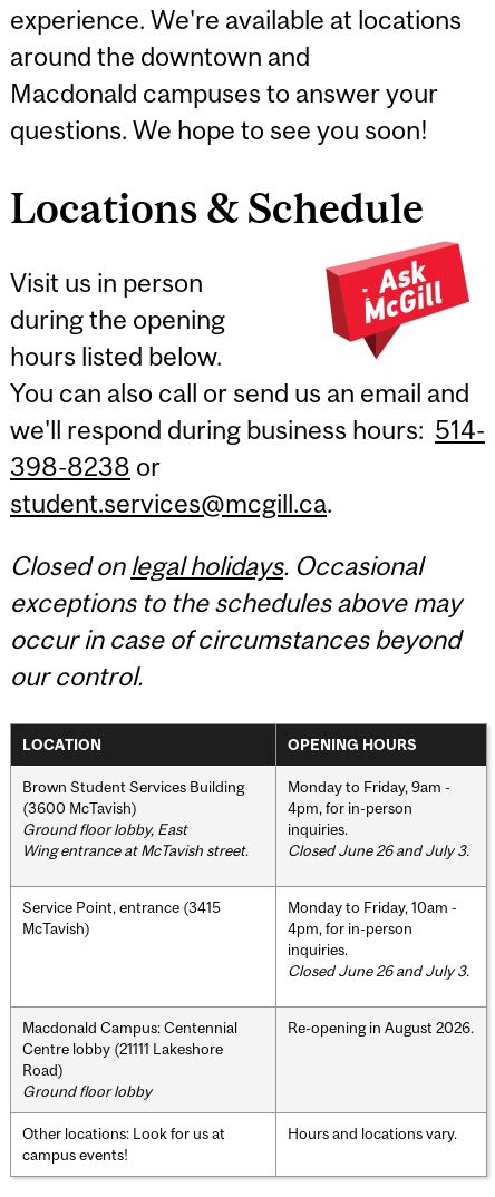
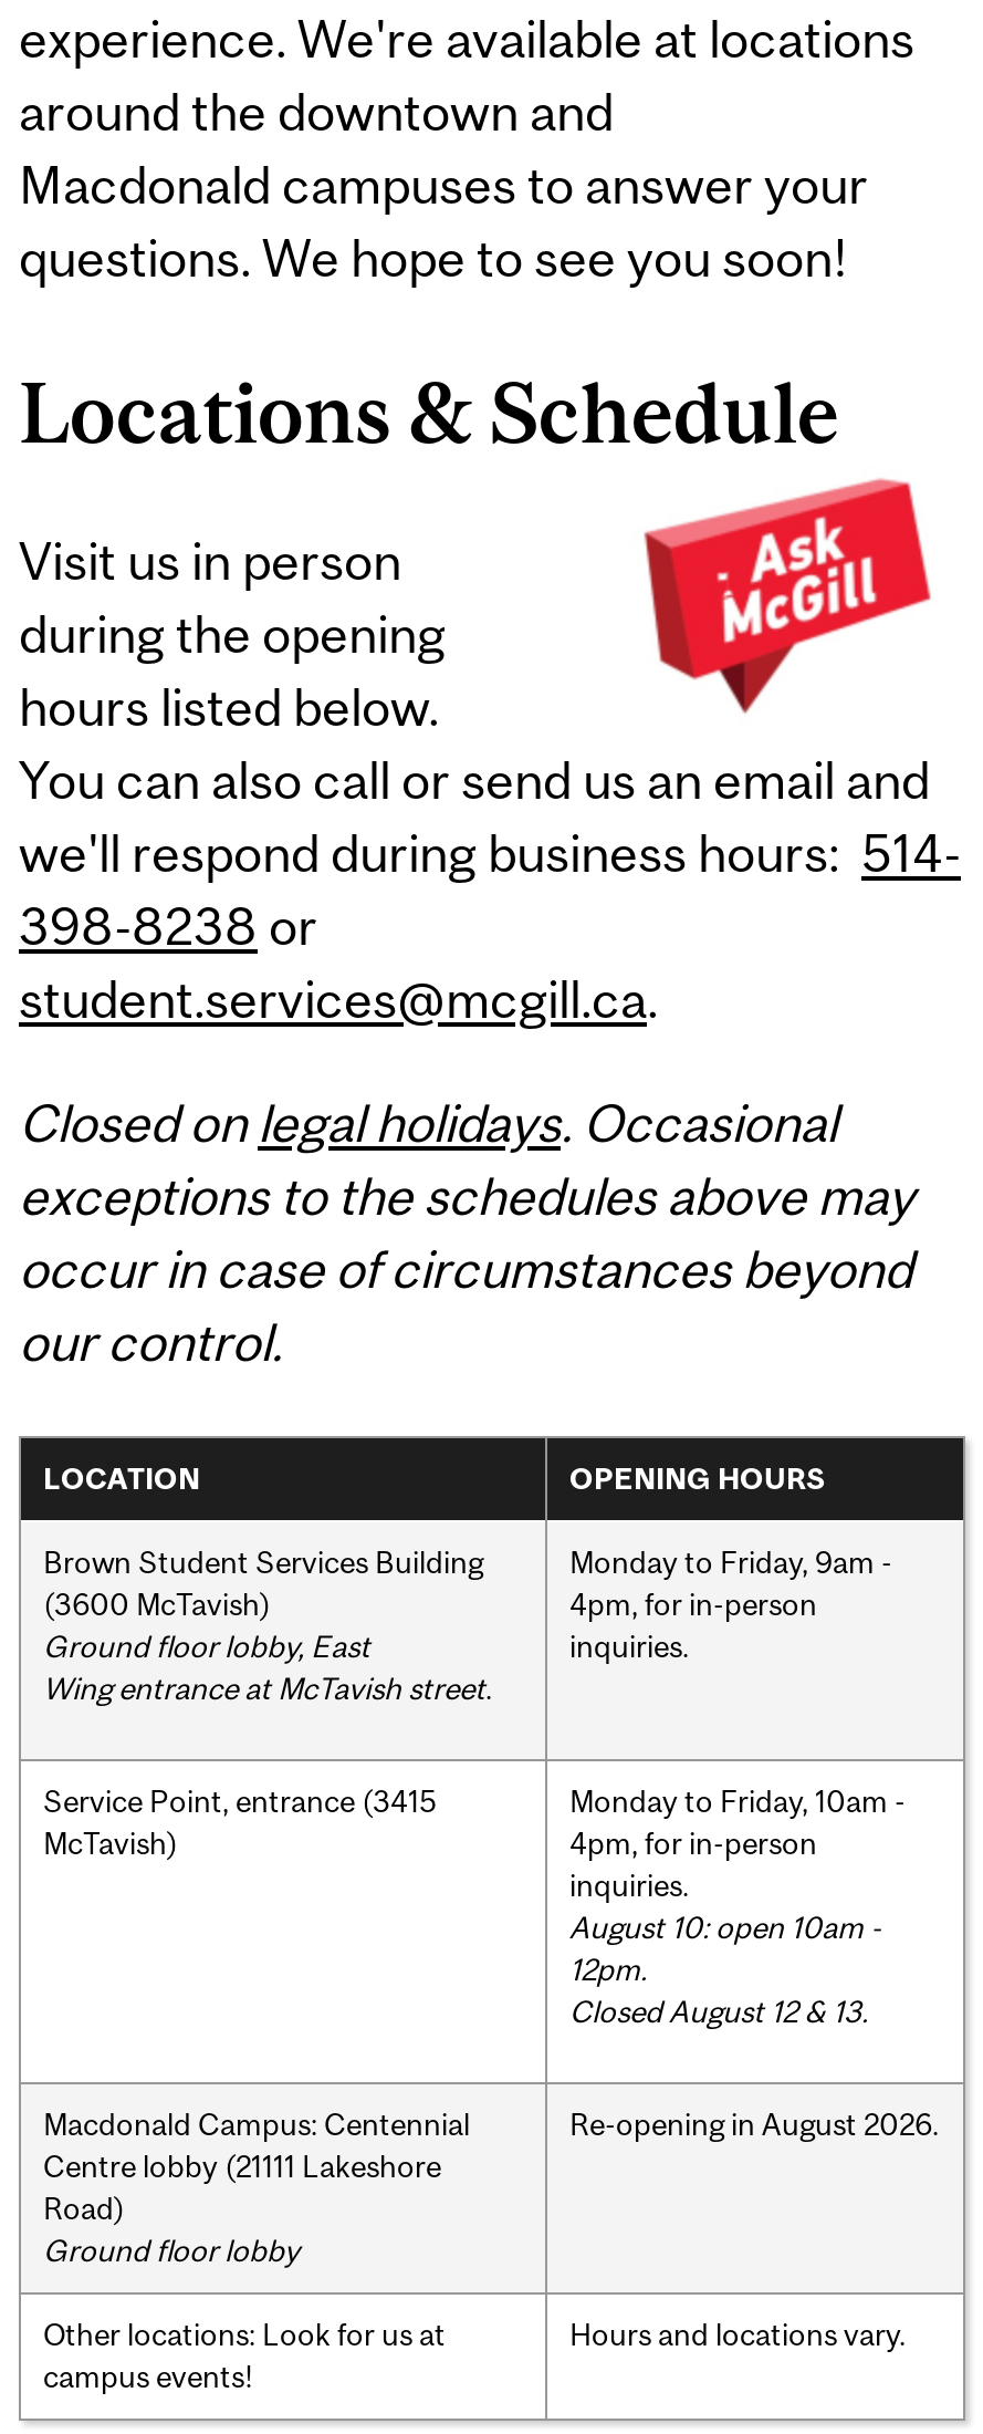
- Closed June 26 and July 3.

- Closed June 26 and July 3.
+ August 10: open 10am -
+ 12pm.
+ Closed August 12 & 13.
